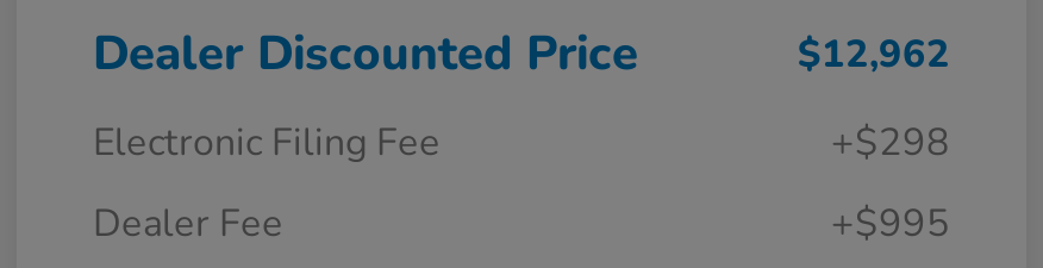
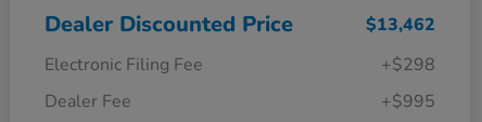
- $12,962
+ $13,462
